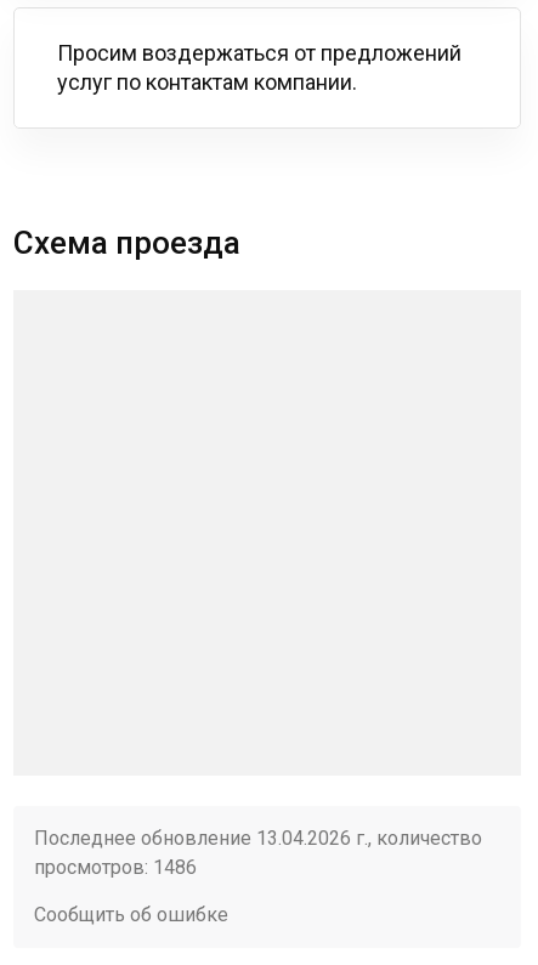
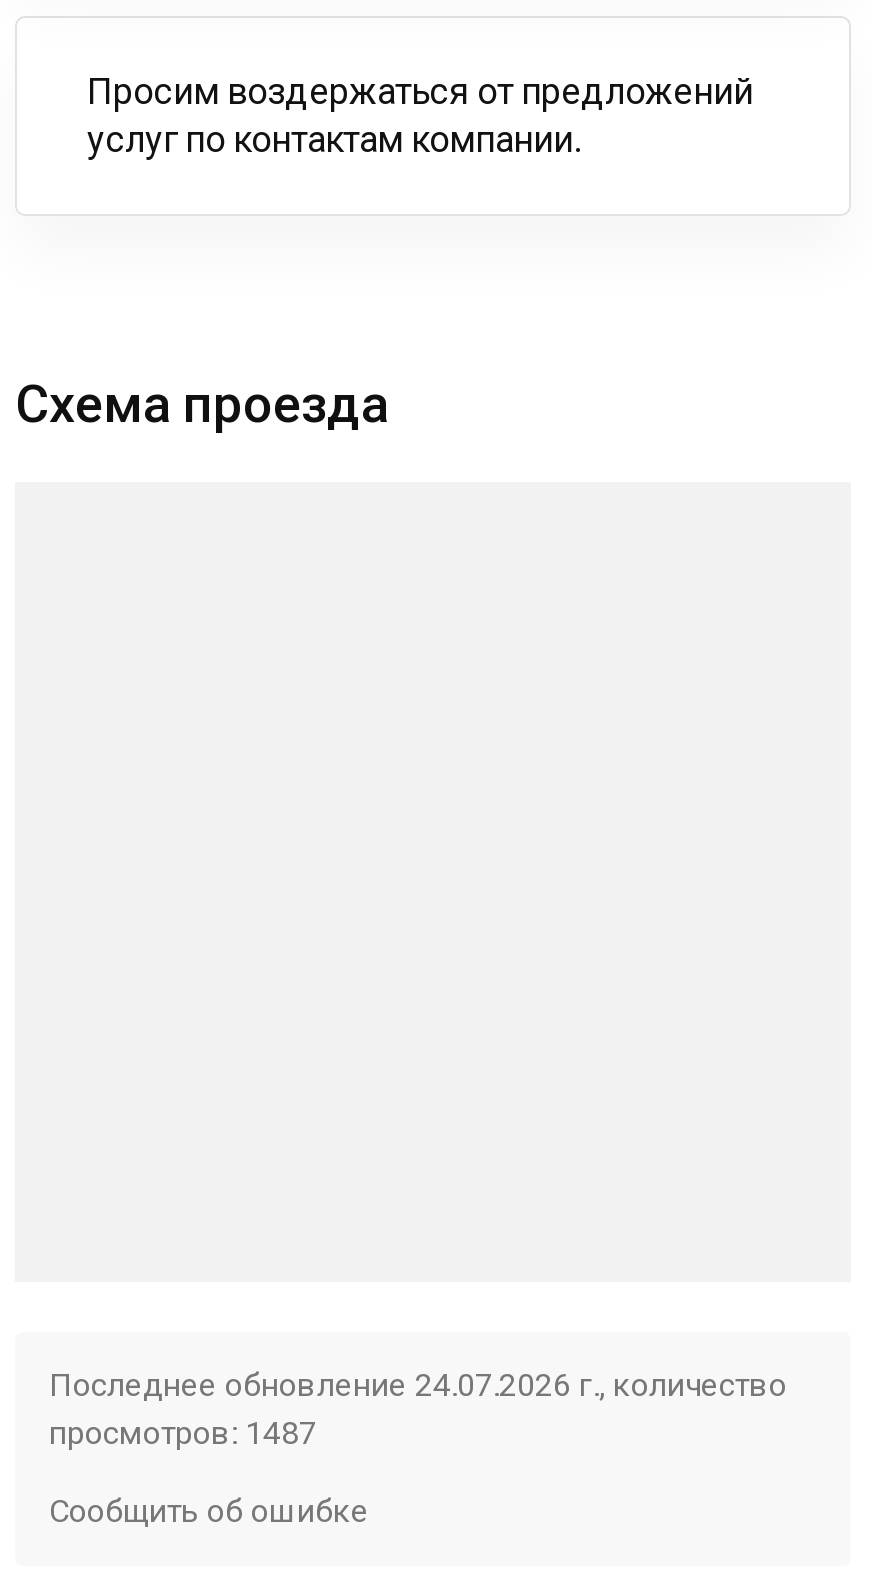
- Последнее обновление 13.04.2026 г., количество
+ Последнее обновление 24.07.2026 г., количество

- просмотров: 1486
+ просмотров: 1487
